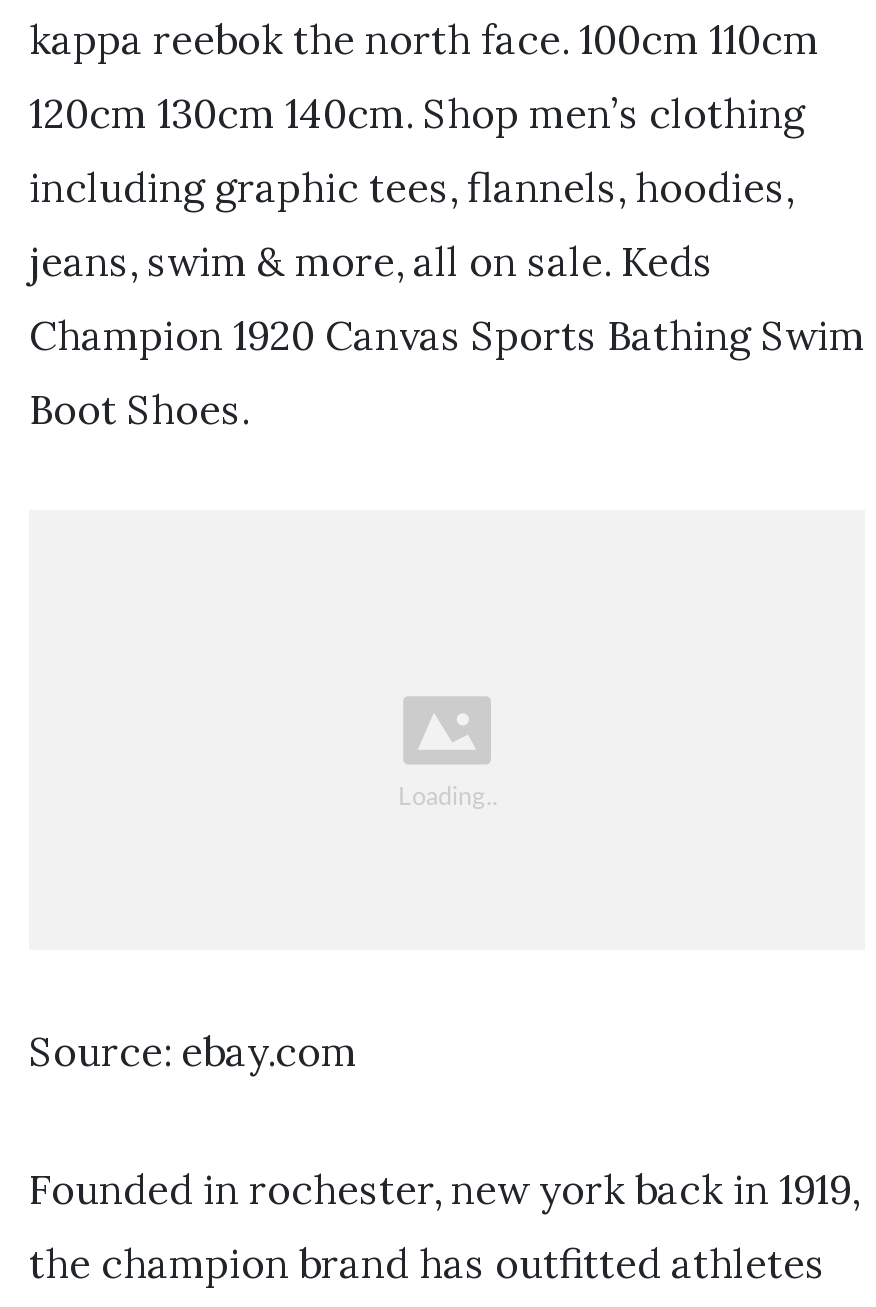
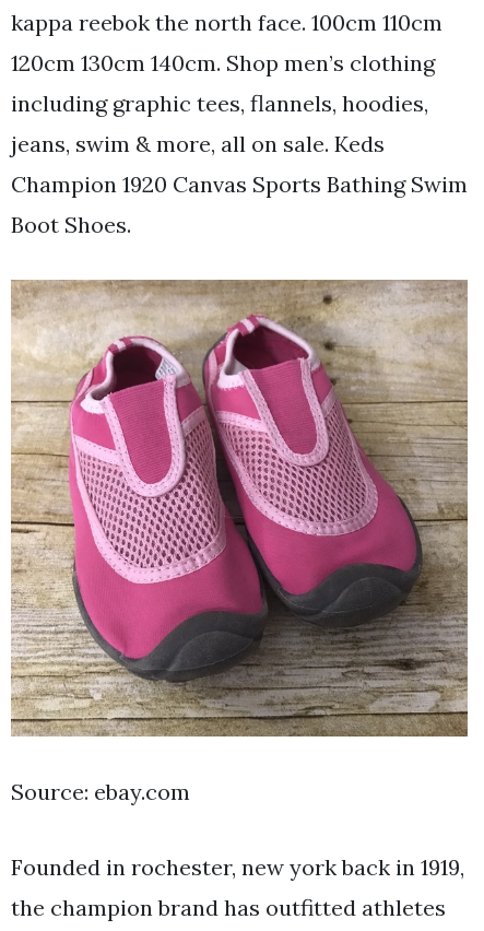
+ [image]
